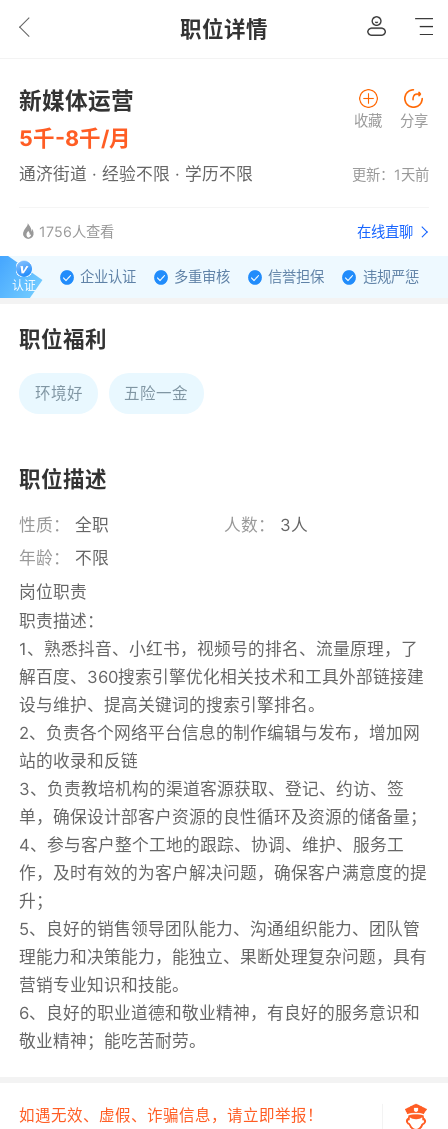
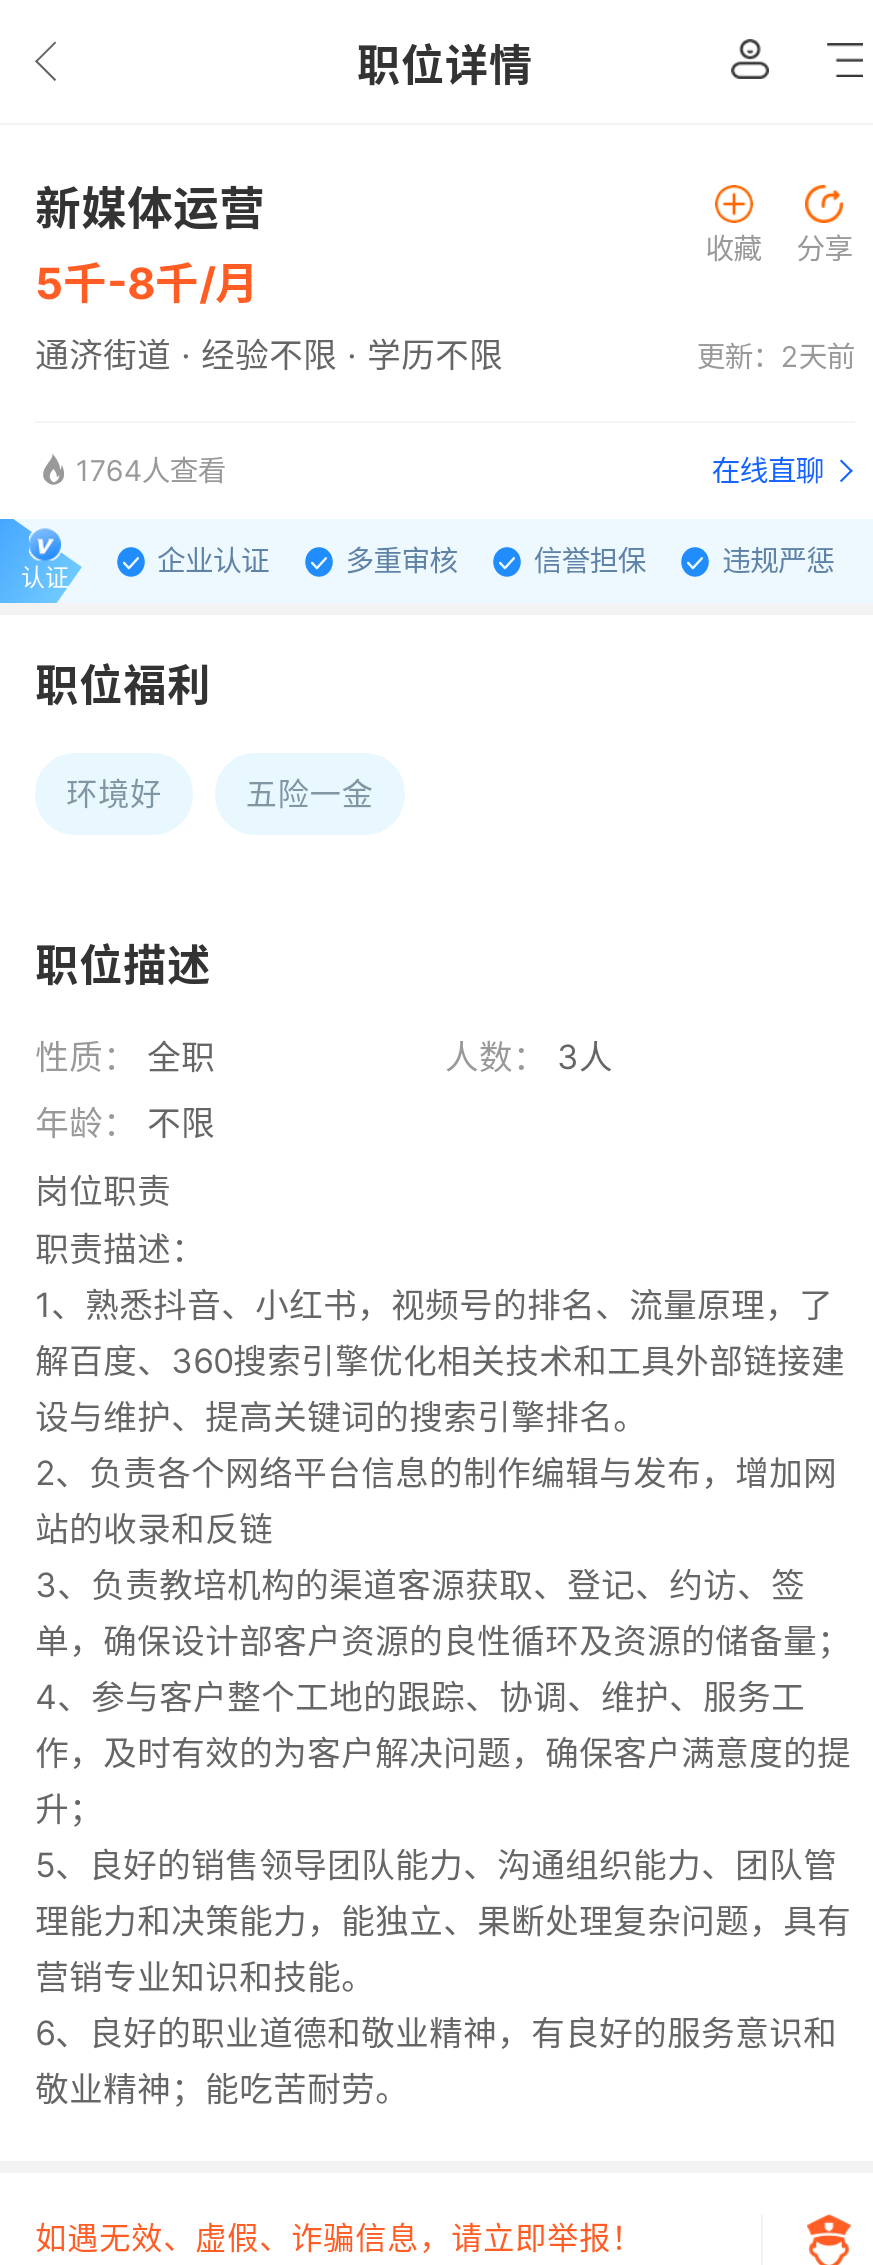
- 更新：1天前
+ 更新：2天前

- 1756人查看
+ 1764人查看
